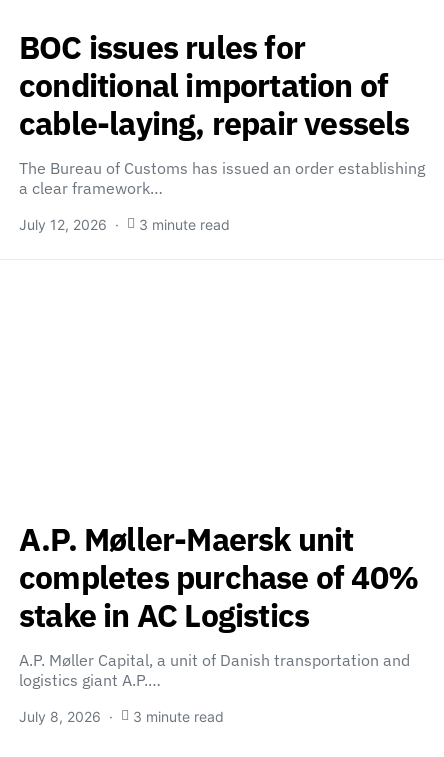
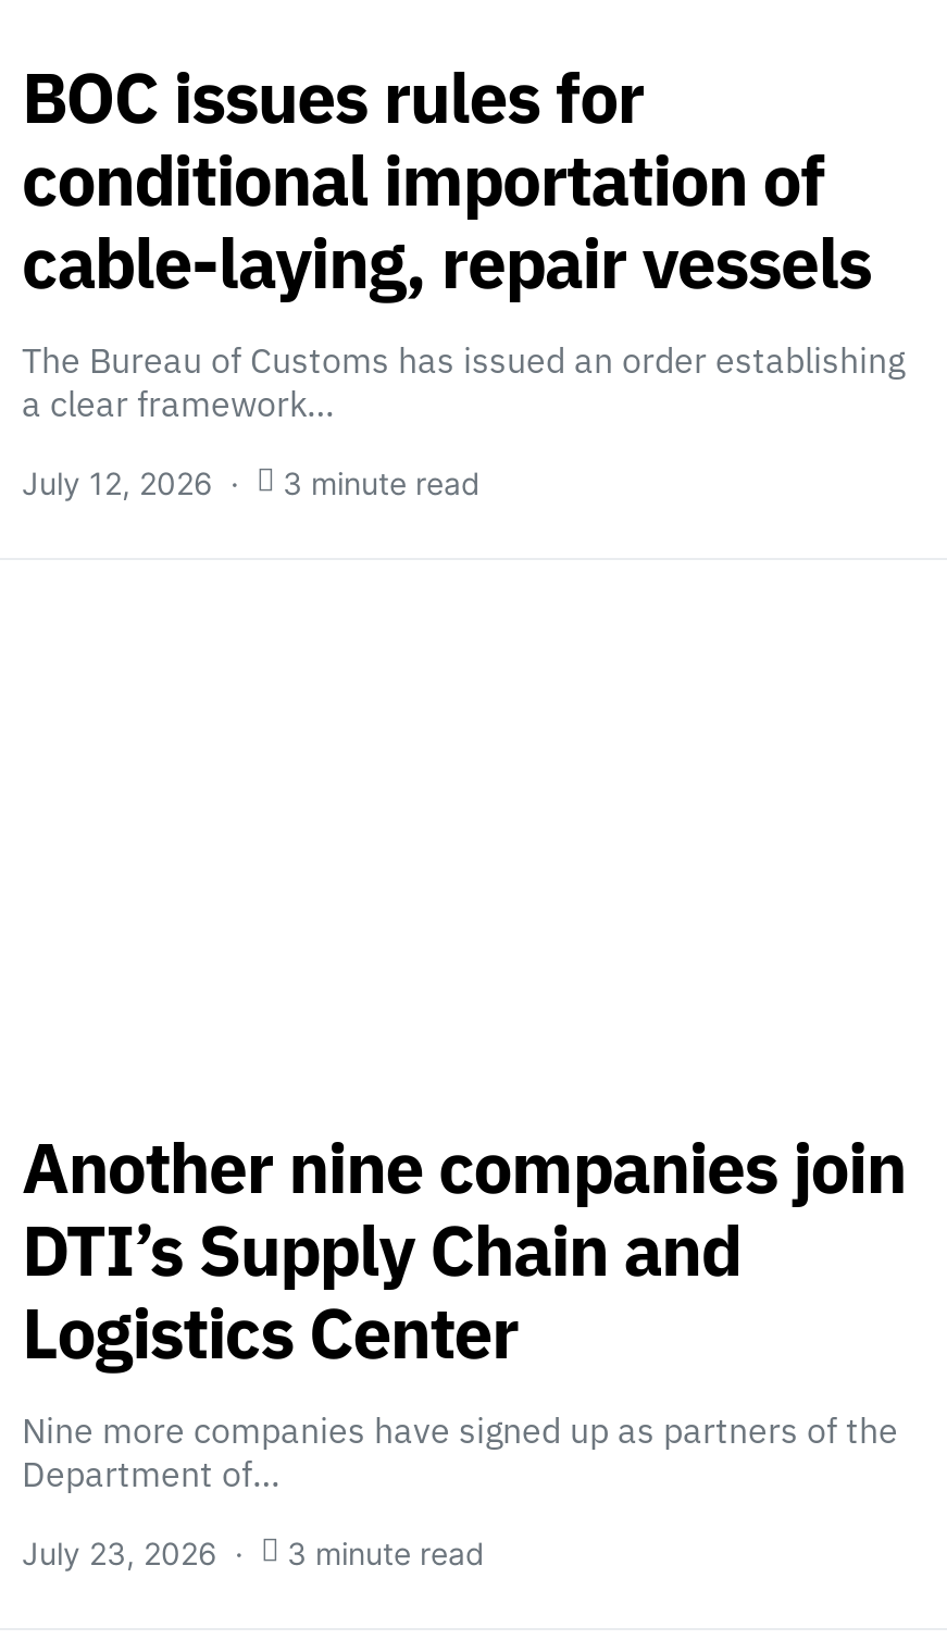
- A.P. Møller-Maersk unit
- completes purchase of 40%
- stake in AC Logistics
- A.P. Møller Capital, a unit of Danish transportation and
- logistics giant A.P.…
+ Another nine companies join
+ DTI’s Supply Chain and
+ Logistics Center
+ Nine more companies have signed up as partners of the
+ Department of…

- July 8, 2026 3 minute read
+ July 23, 2026 3 minute read
